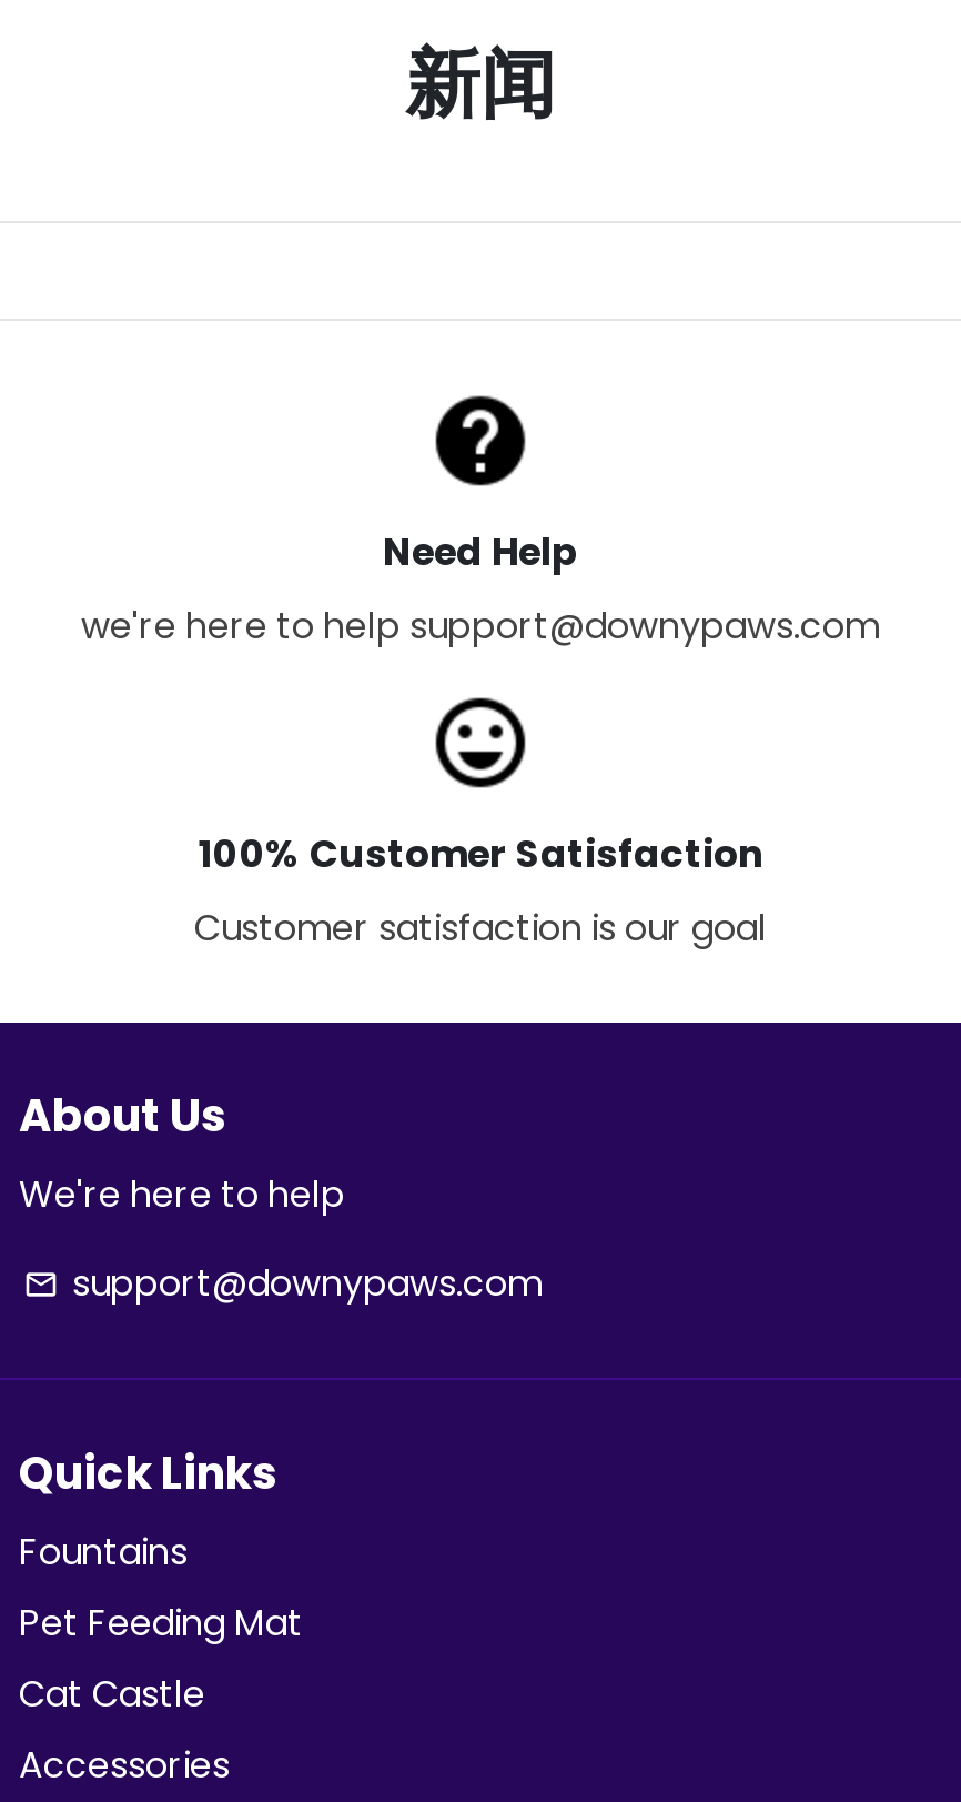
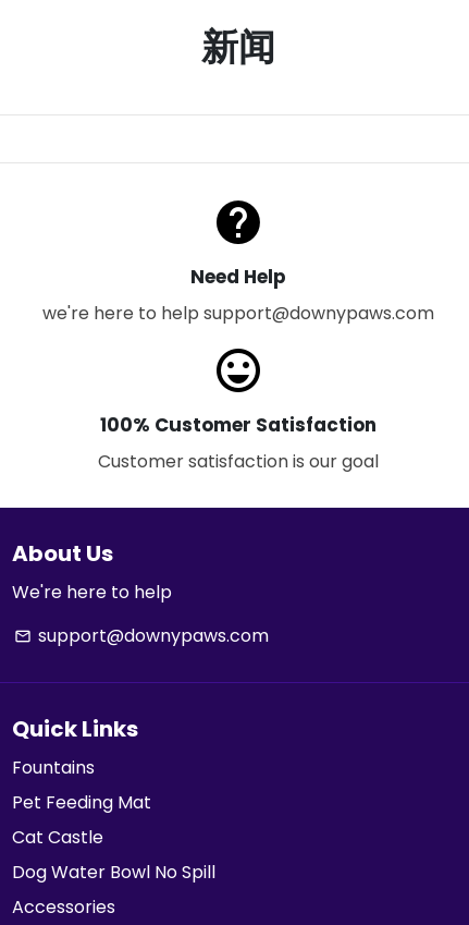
+ Dog Water Bowl No Spill
